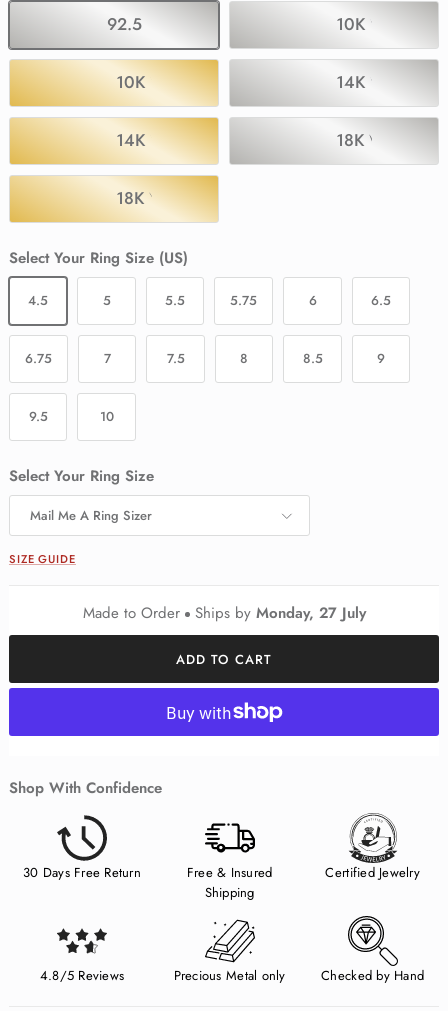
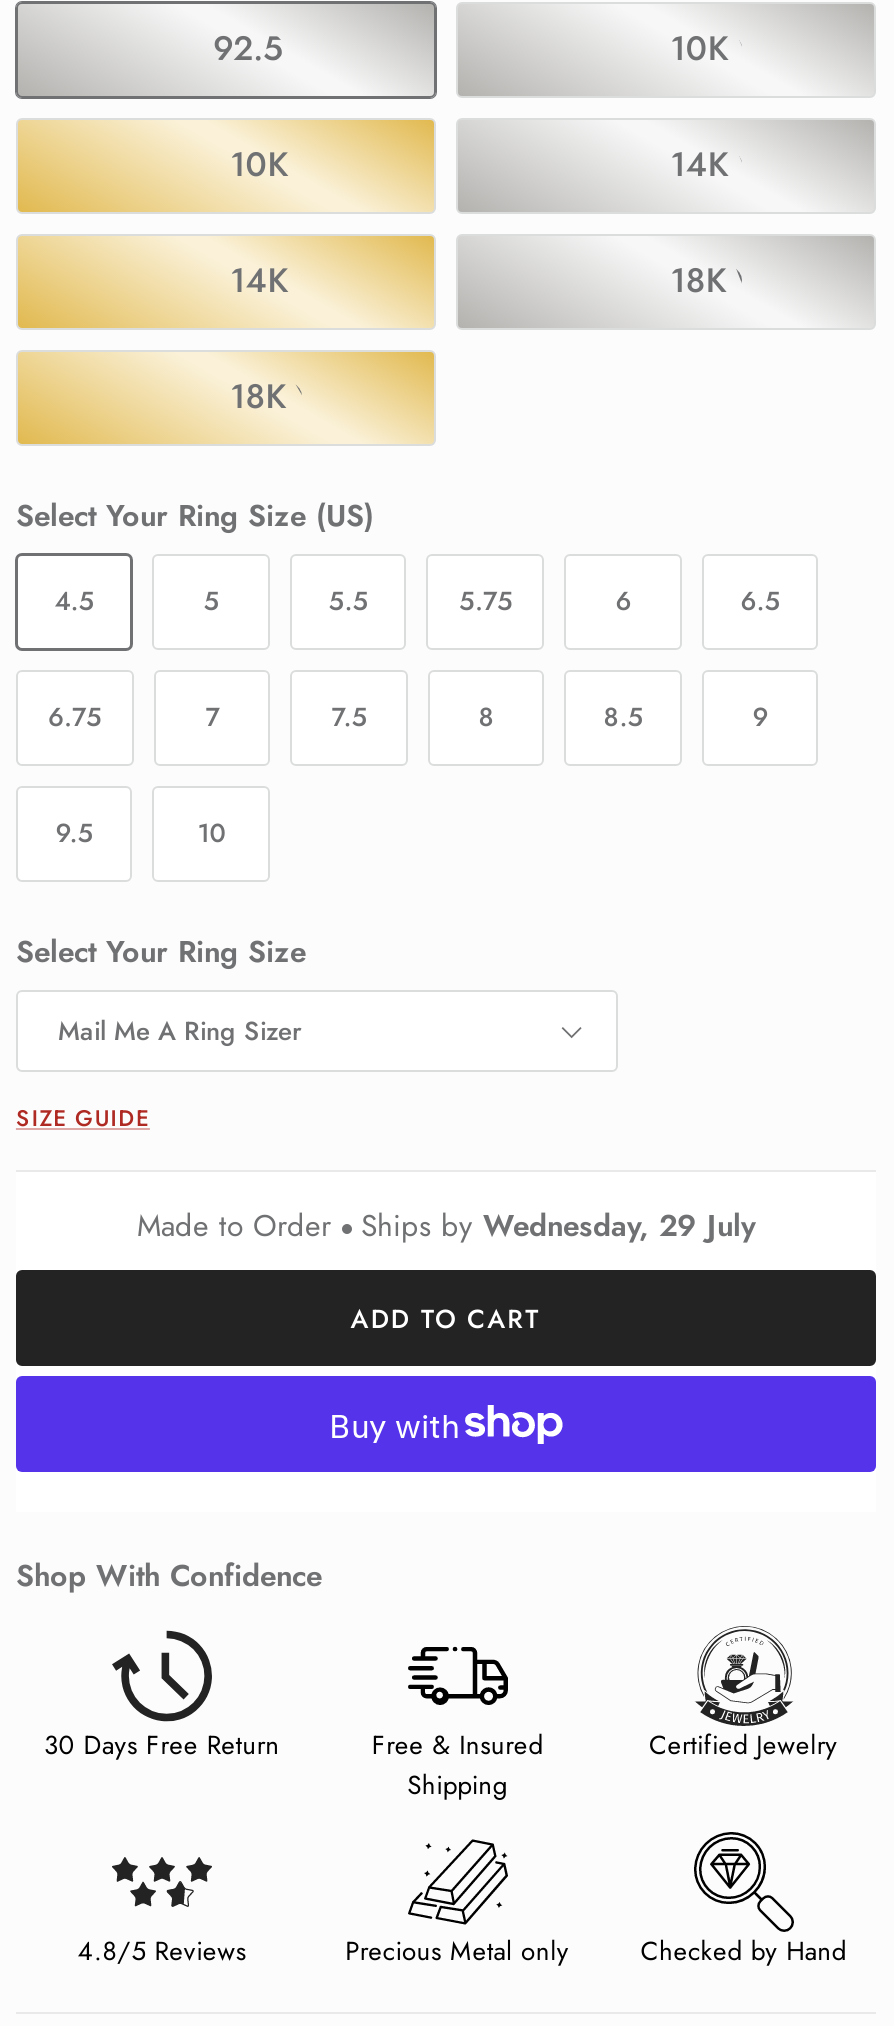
- Made to Order Ships by Monday, 27 July
+ Made to Order Ships by Wednesday, 29 July
